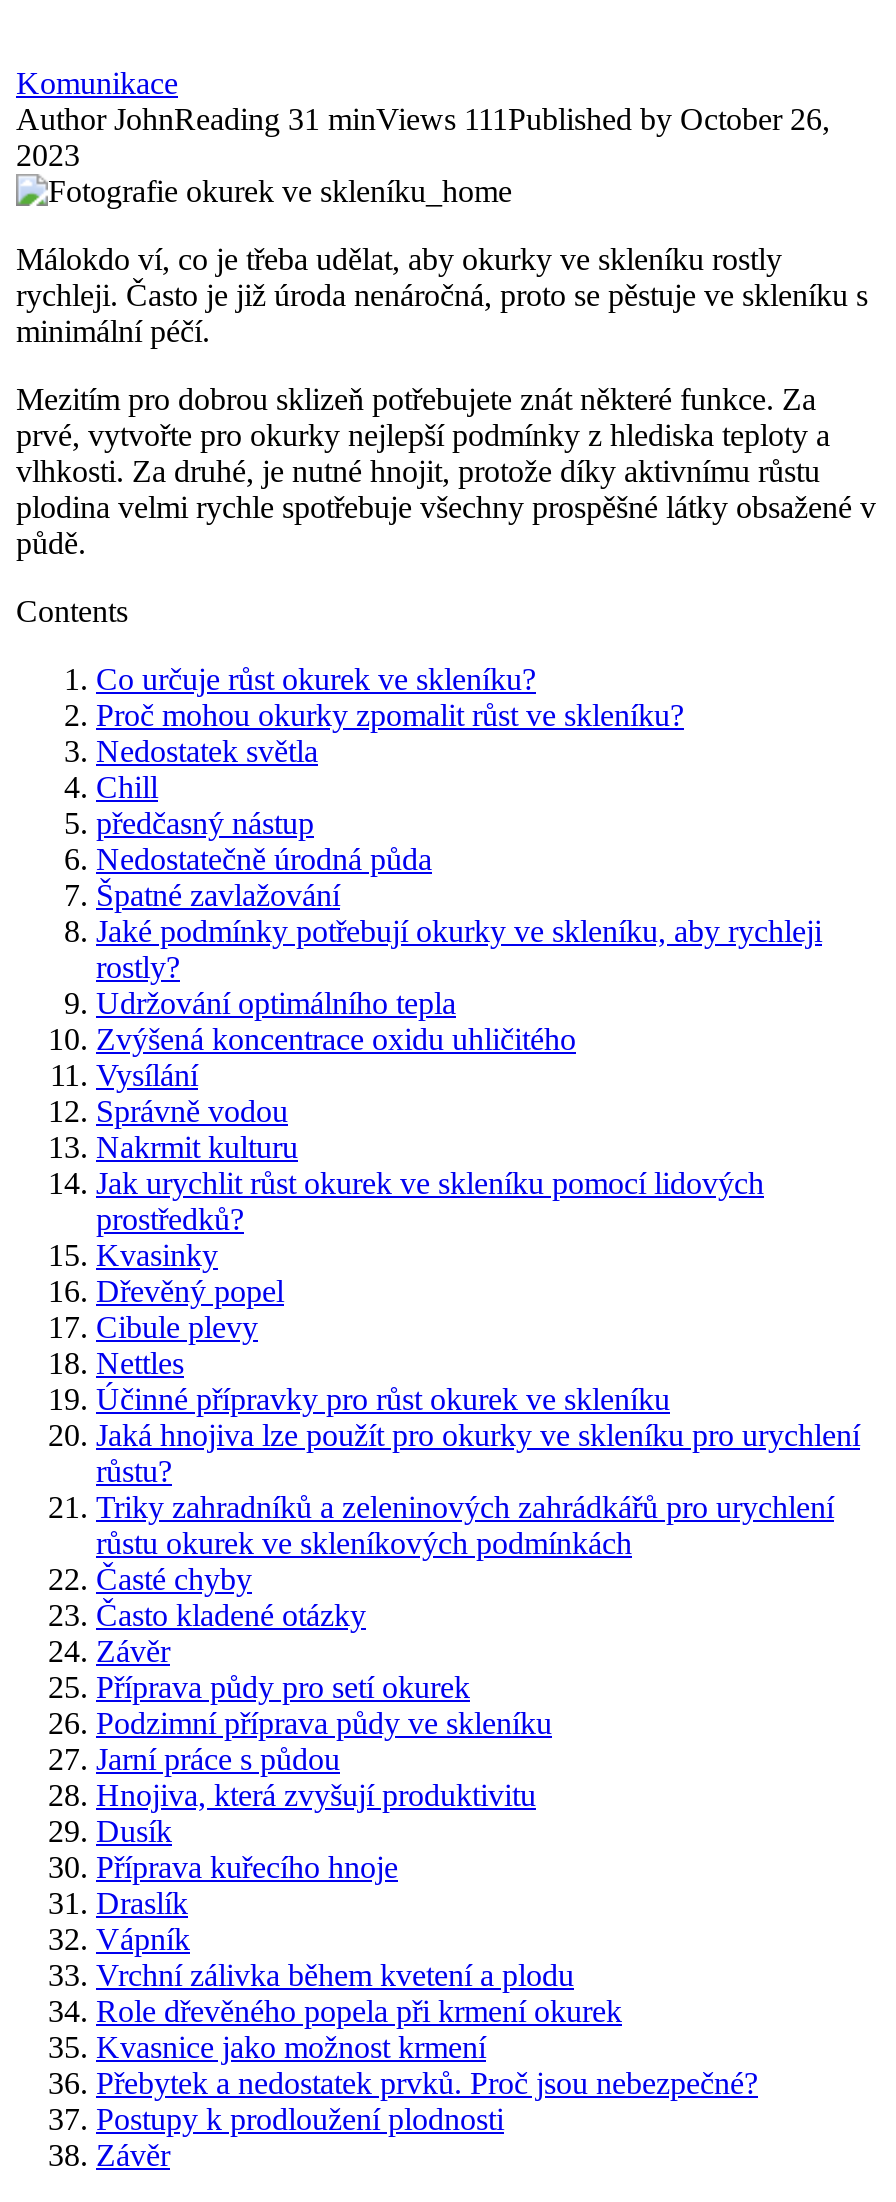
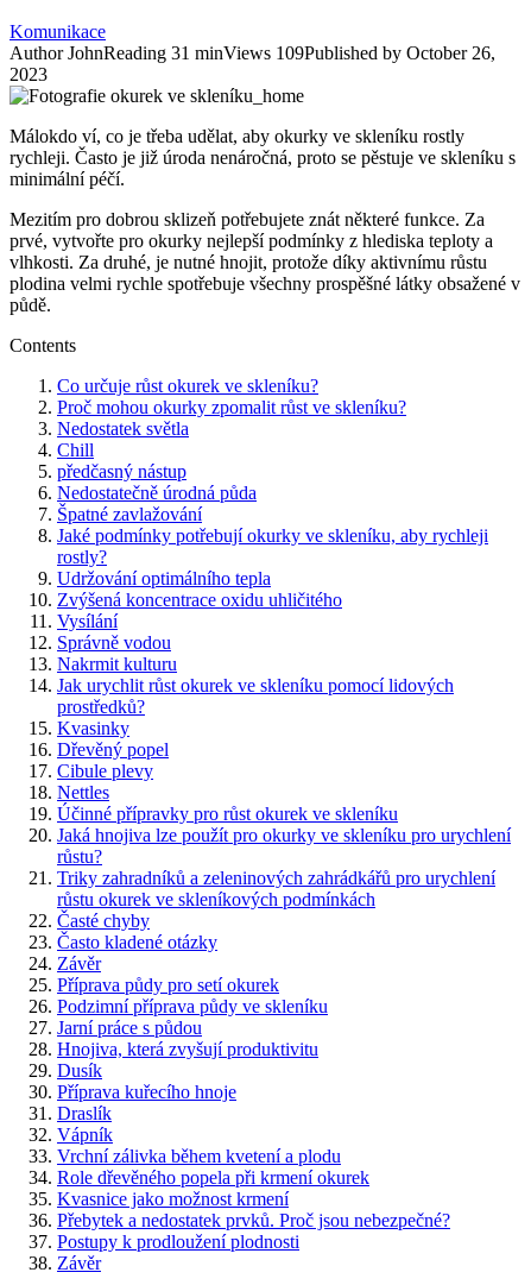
- Author JohnReading 31 minViews 111 Published by October 26,
+ Author JohnReading 31 minViews 109 Published by October 26,
